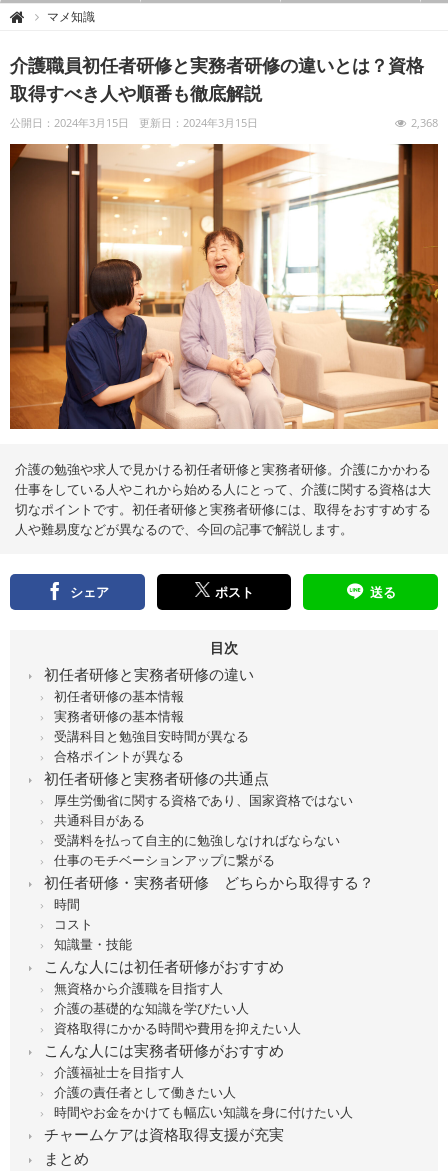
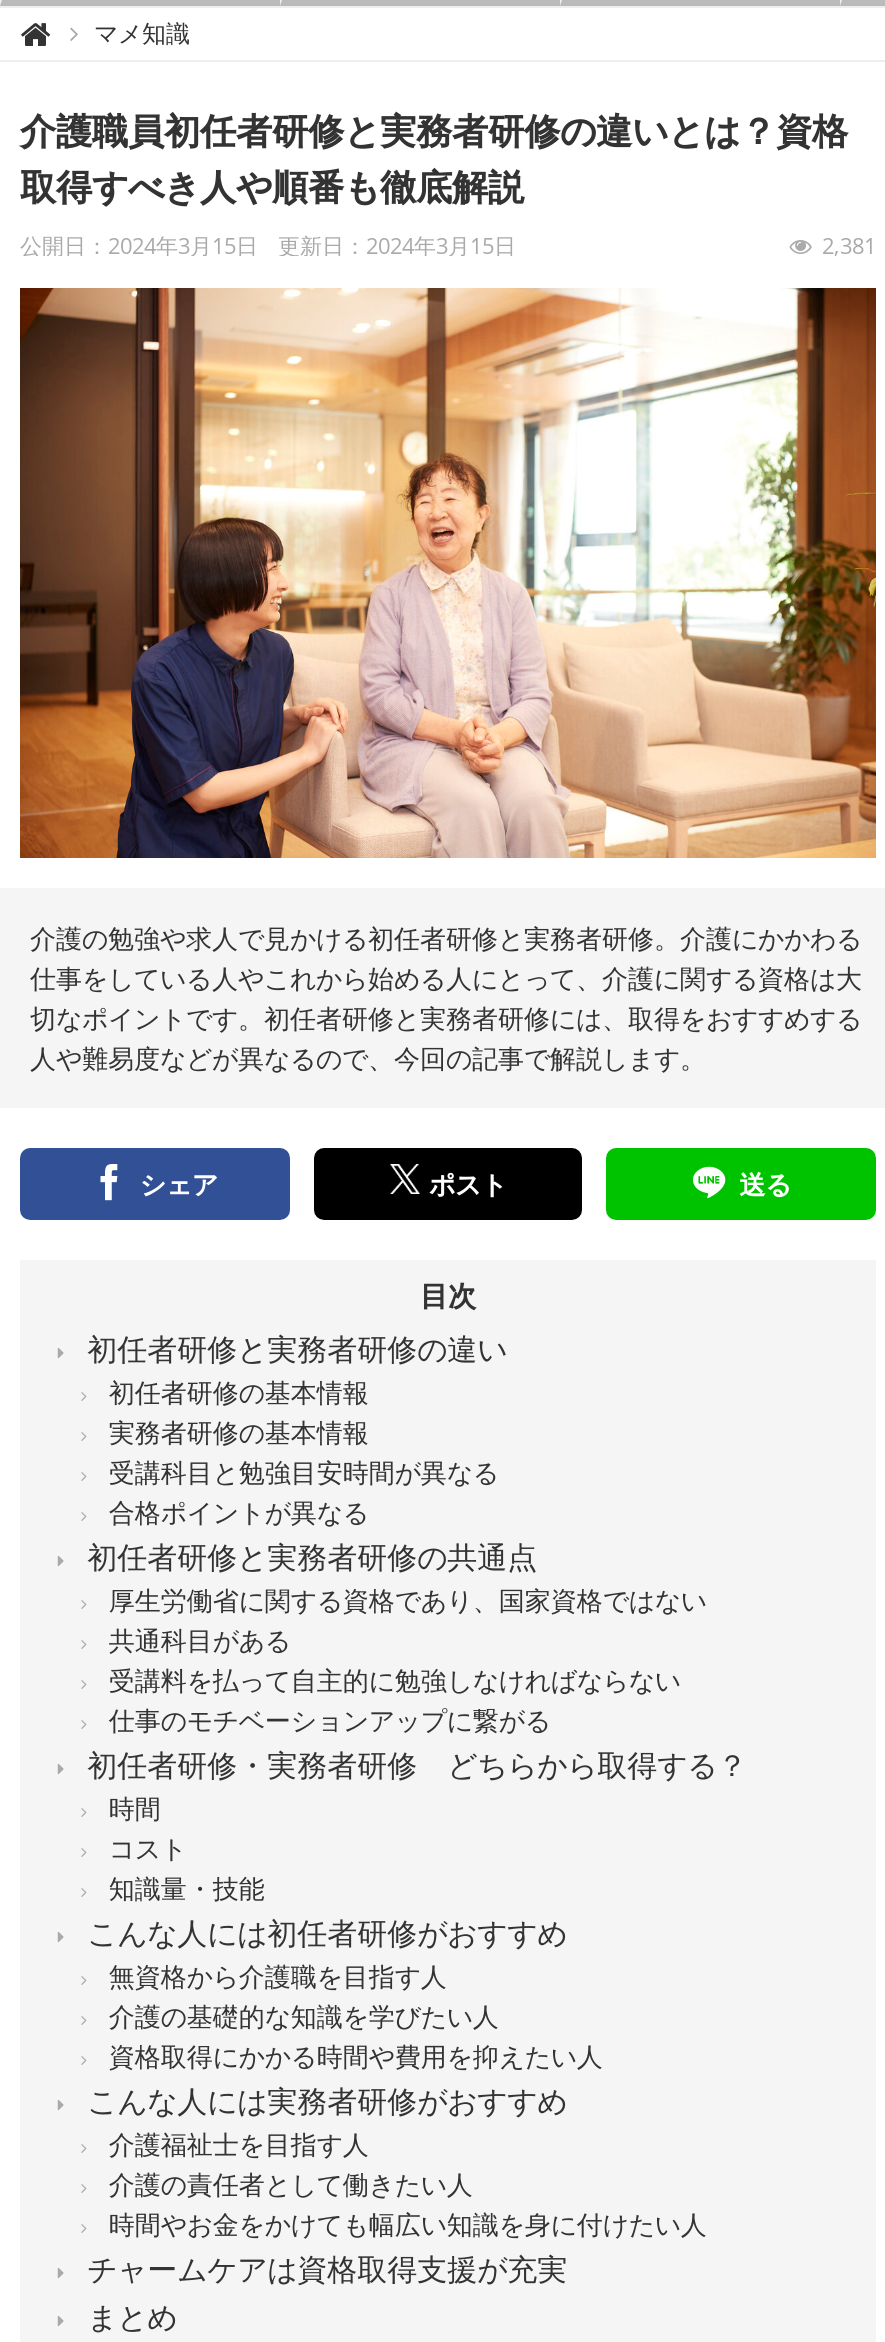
- 2,368
+ 2,381
